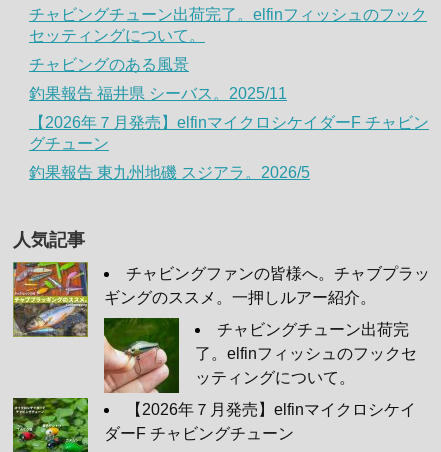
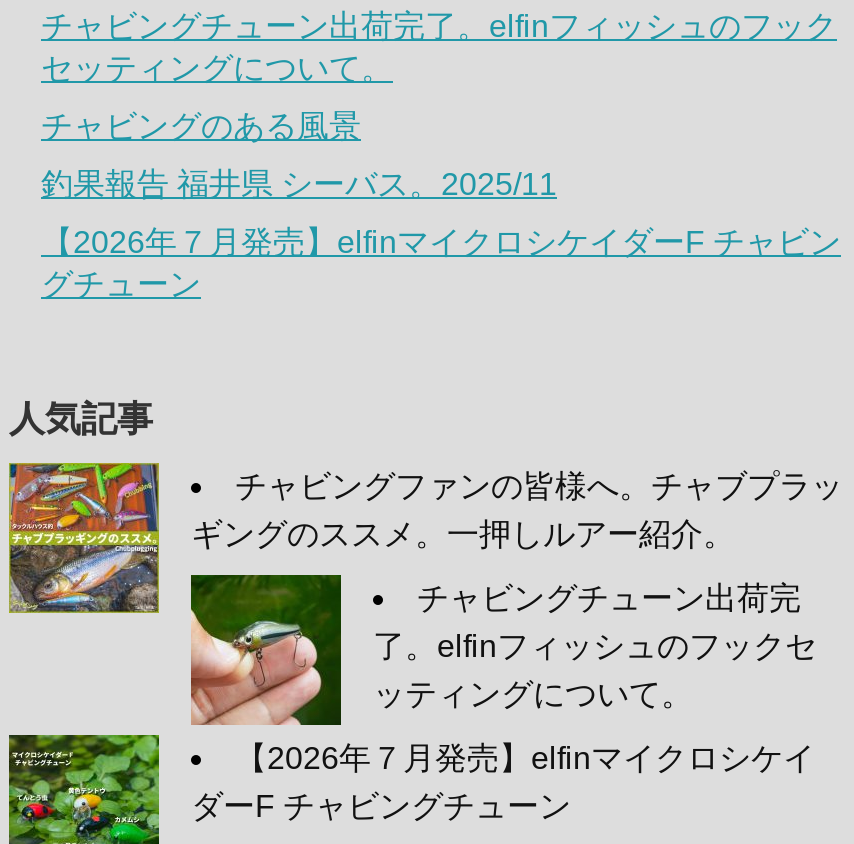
- 釣果報告 東九州地磯 スジアラ。2026/5
